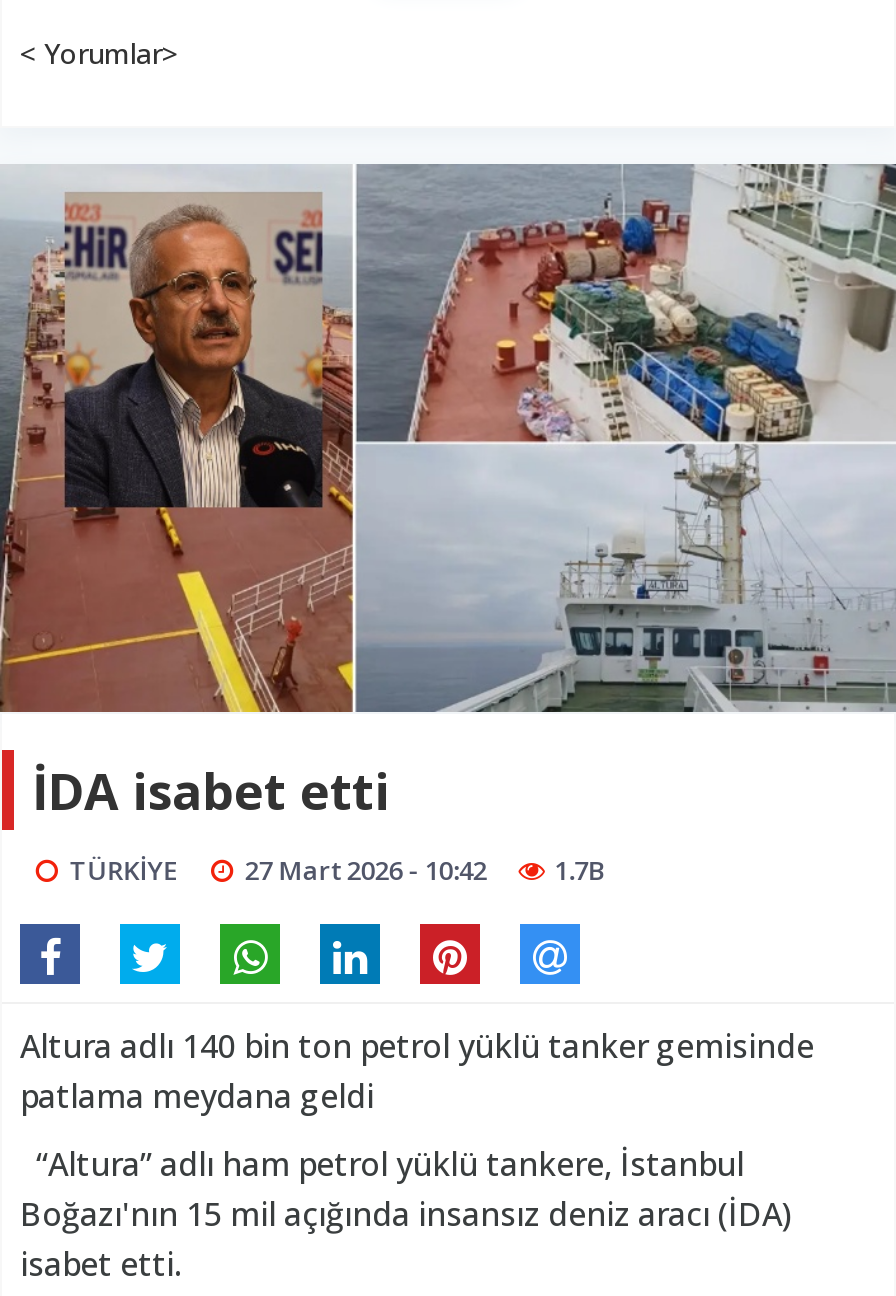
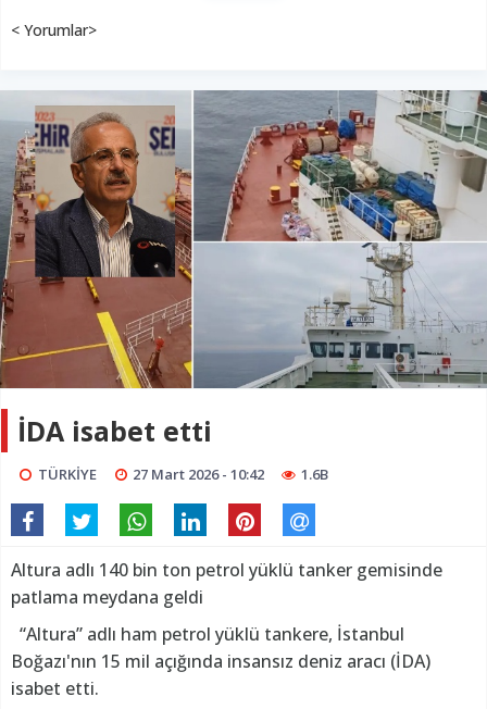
- TÜRKİYE 27 Mart 2026 - 10:42 1.7B
+ TÜRKİYE 27 Mart 2026 - 10:42 1.6B
